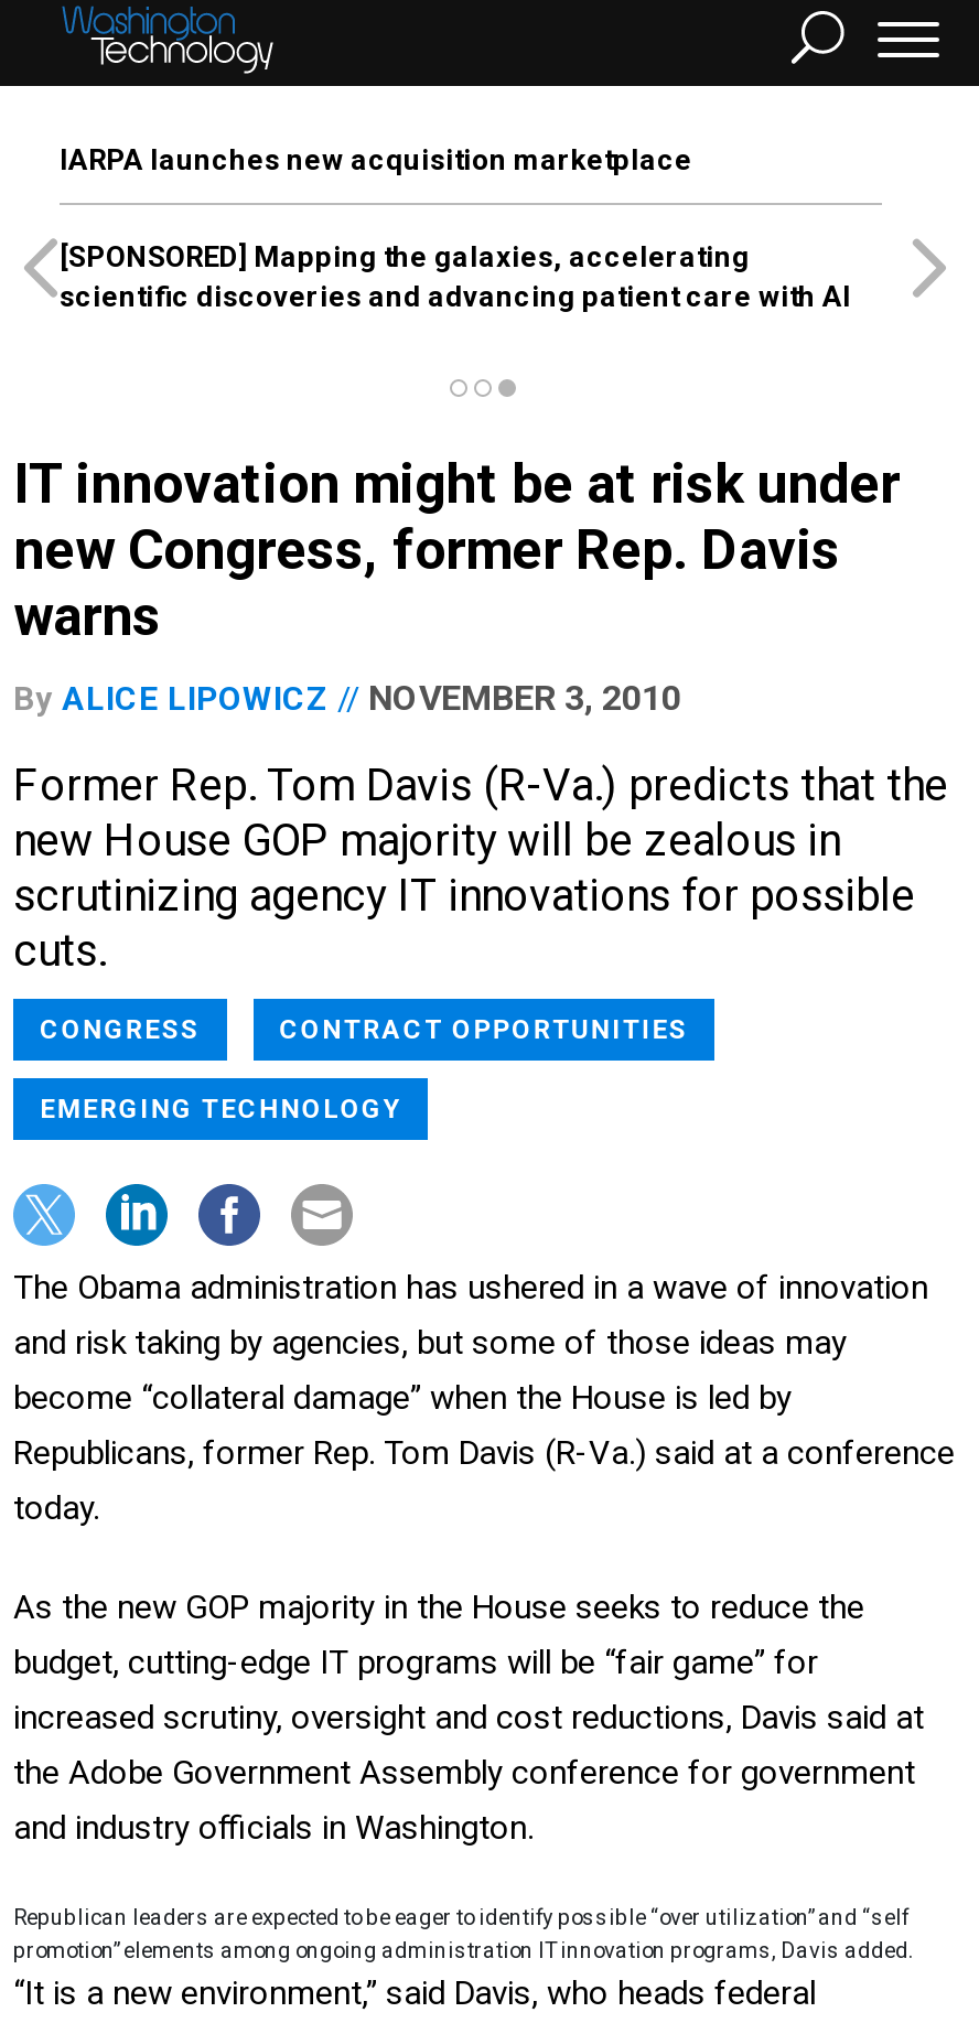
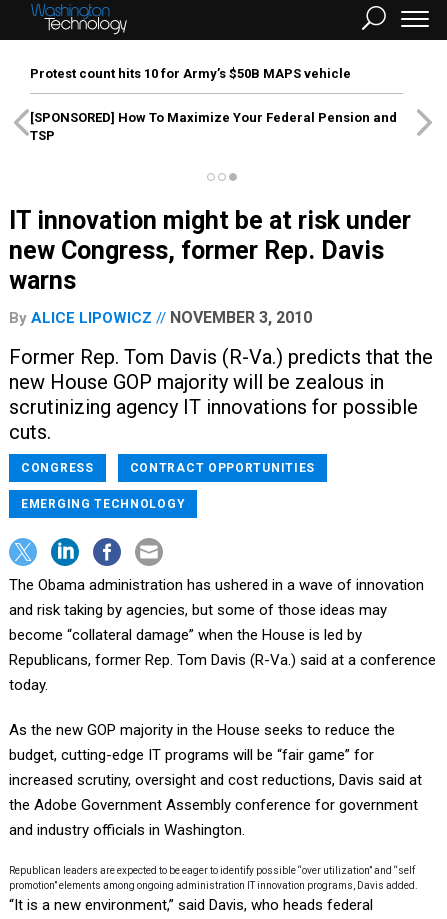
- IARPA launches new acquisition marketplace
+ Protest count hits 10 for Army’s $50B MAPS vehicle

- [SPONSORED] Mapping the galaxies, accelerating
- scientific discoveries and advancing patient care with AI
+ [SPONSORED] How To Maximize Your Federal Pension and
+ TSP
